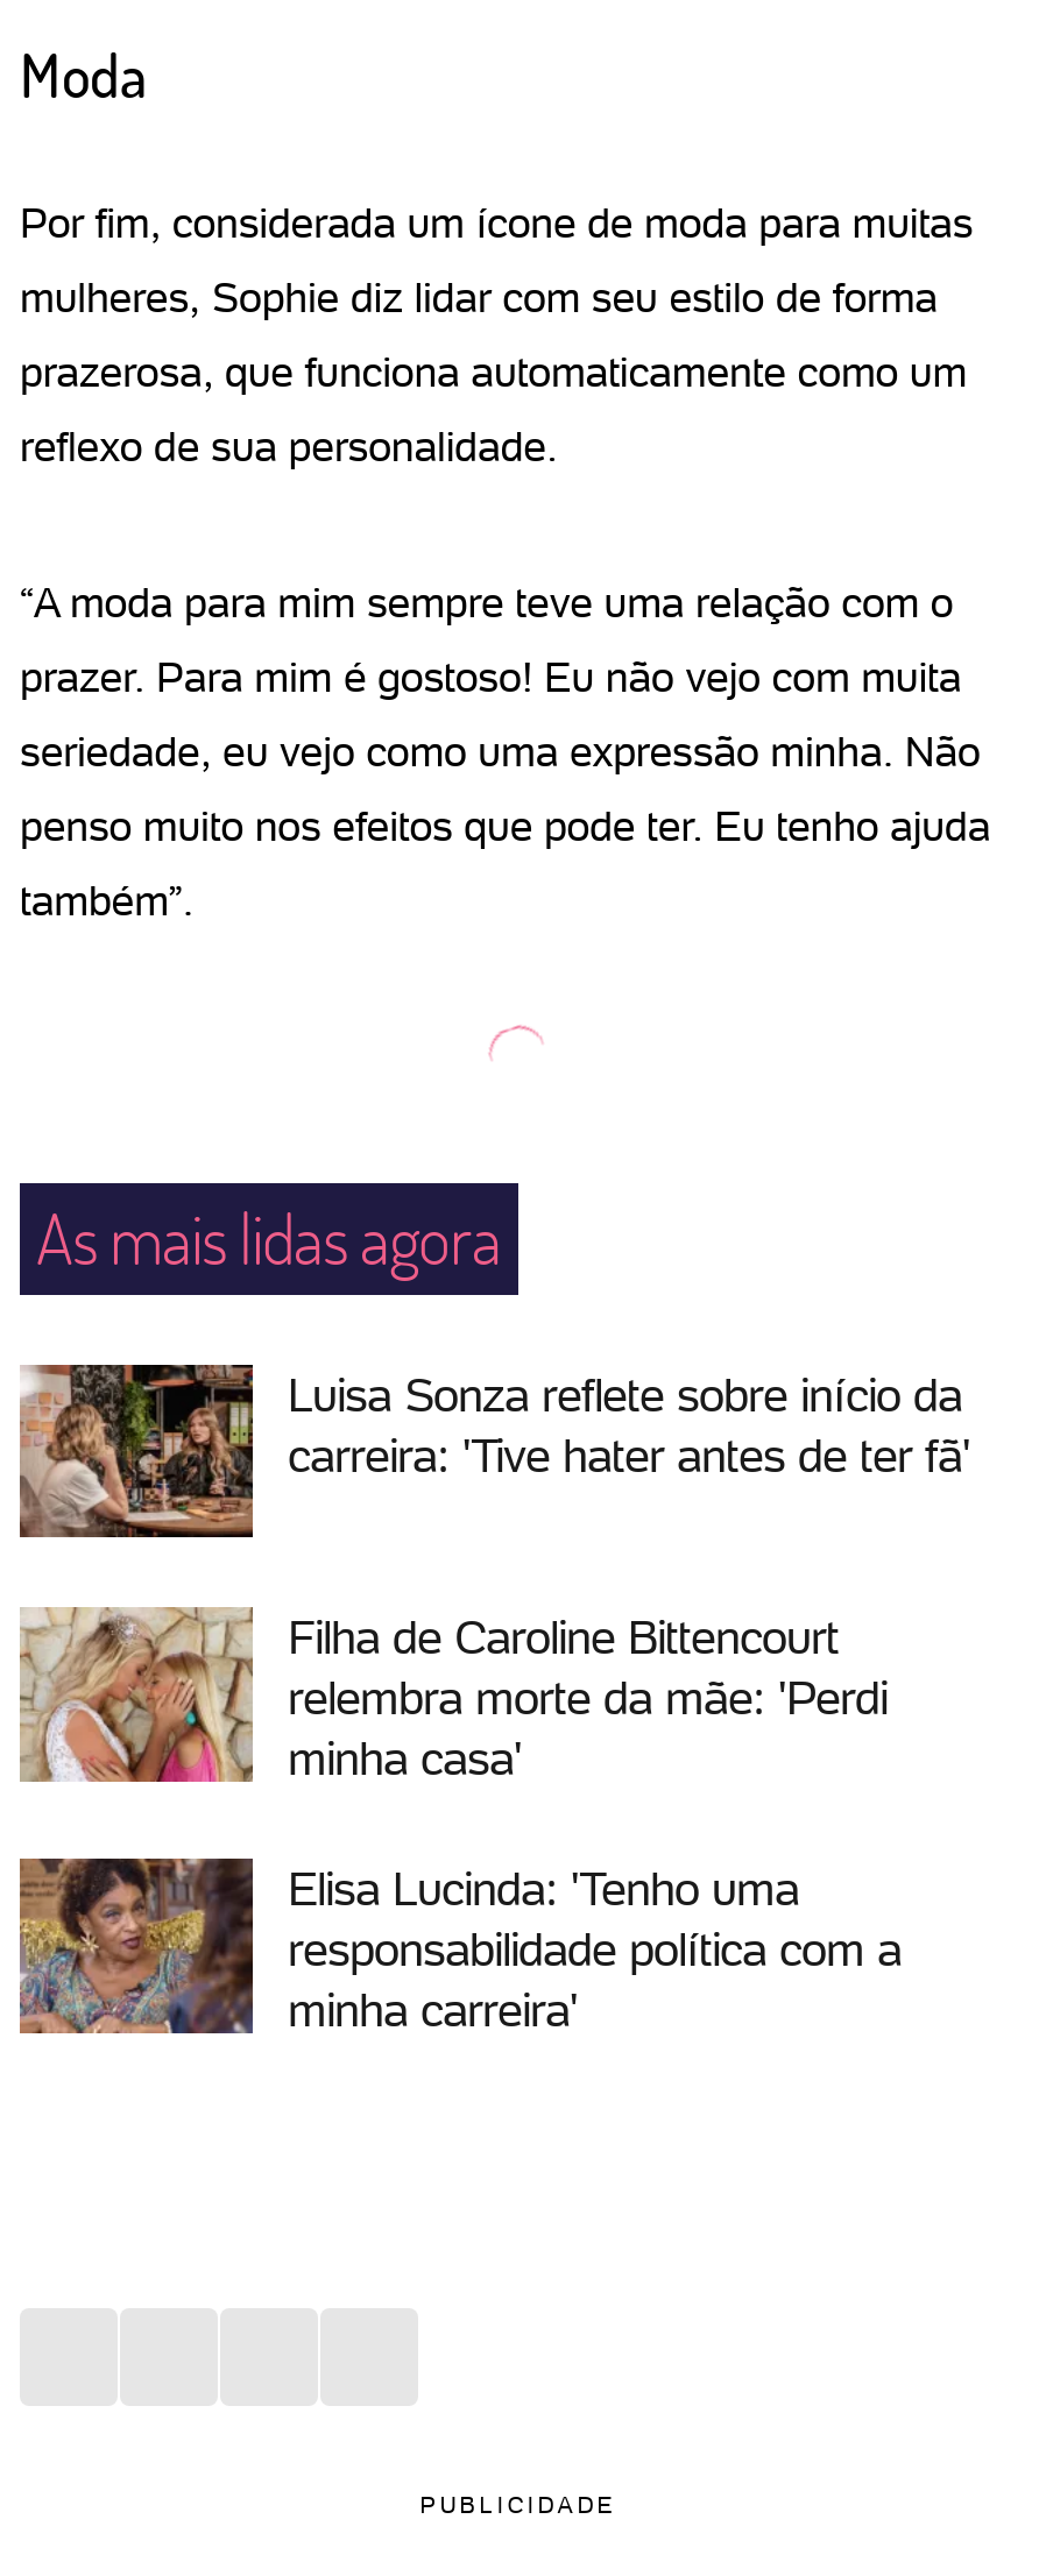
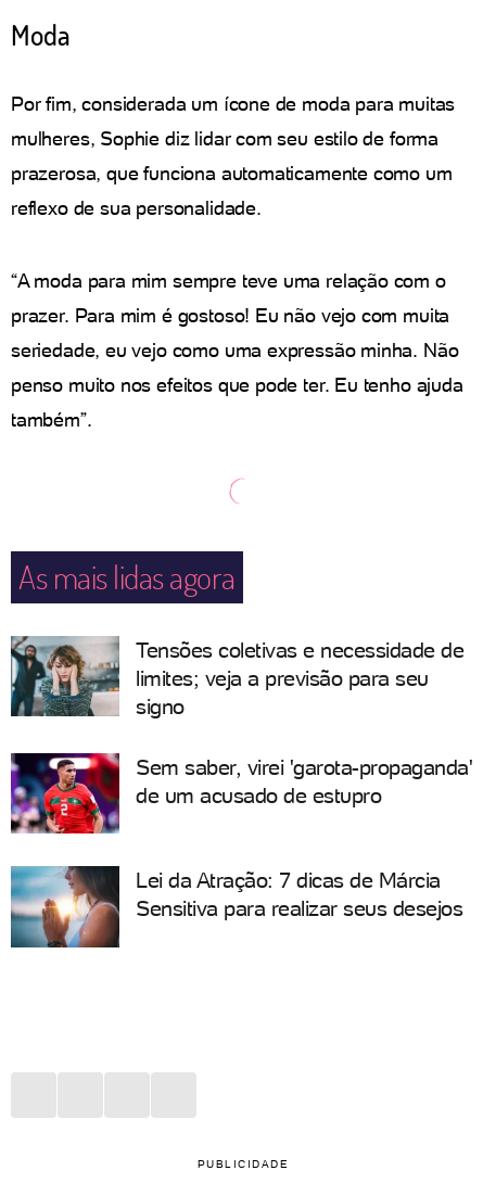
- [image]
- Luisa Sonza reflete sobre início da
- carreira: 'Tive hater antes de ter fã'
+ [image]
+ Tensões coletivas e necessidade de
+ limites; veja a previsão para seu
+ signo

- [image]
- Filha de Caroline Bittencourt
- relembra morte da mãe: 'Perdi
- minha casa'
+ [image]
+ Sem saber, virei 'garota-propaganda'
+ de um acusado de estupro

- [image]
- Elisa Lucinda: 'Tenho uma
- responsabilidade política com a
- minha carreira'
+ [image]
+ Lei da Atração: 7 dicas de Márcia
+ Sensitiva para realizar seus desejos
